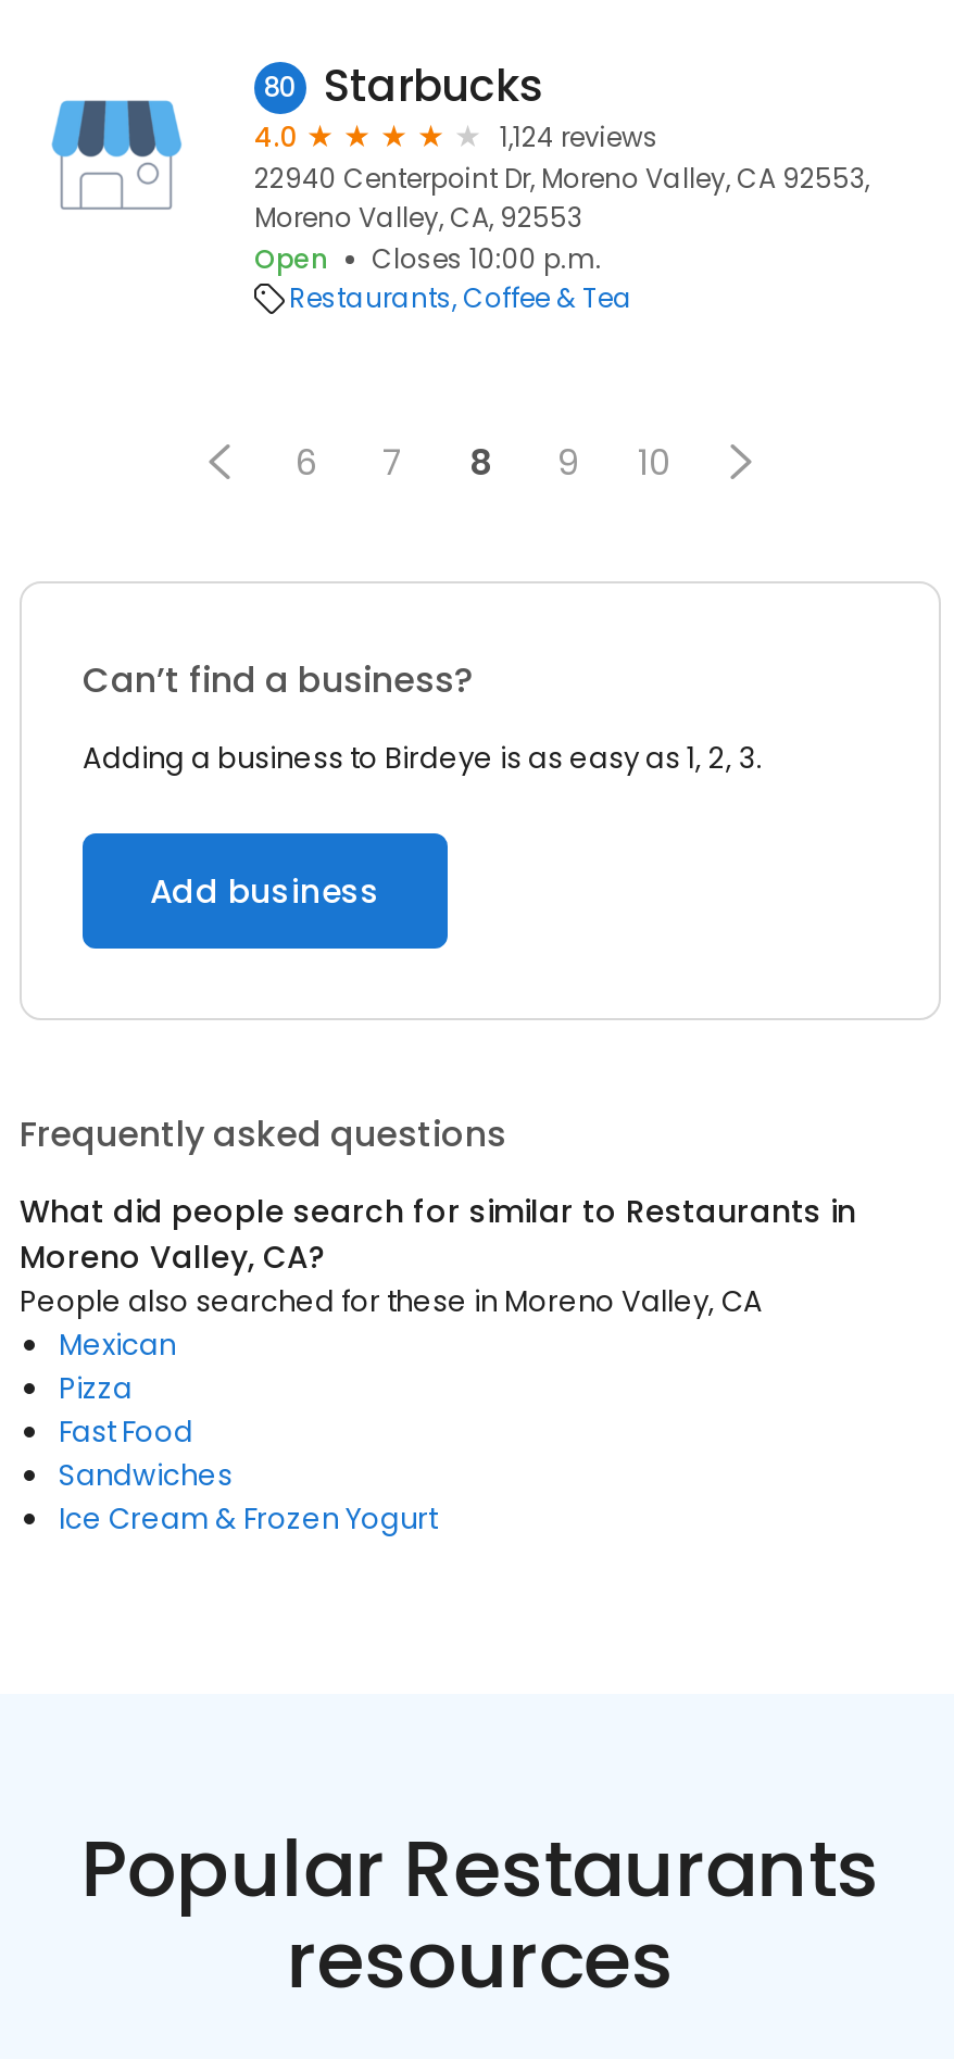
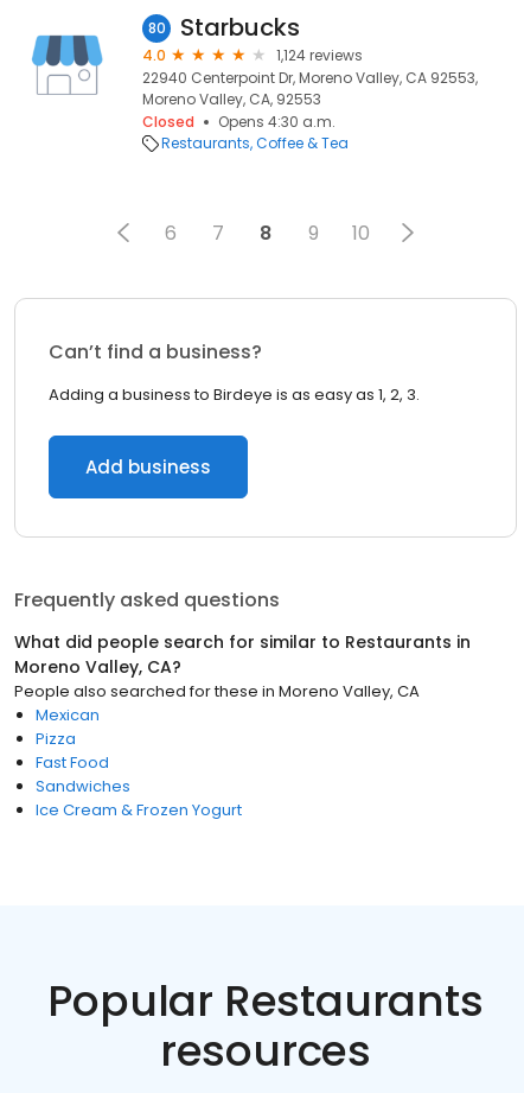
- Open
- Closes 10:00 p.m.
+ Closed
+ Opens 4:30 a.m.
